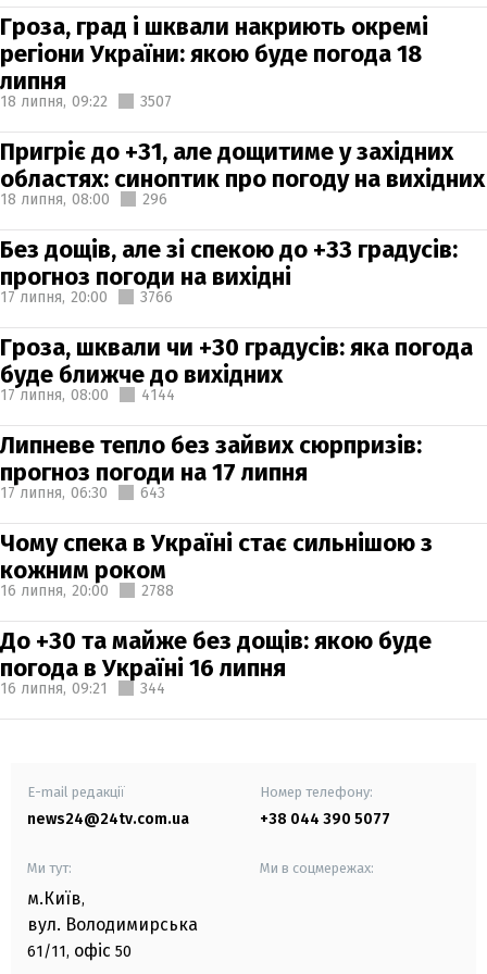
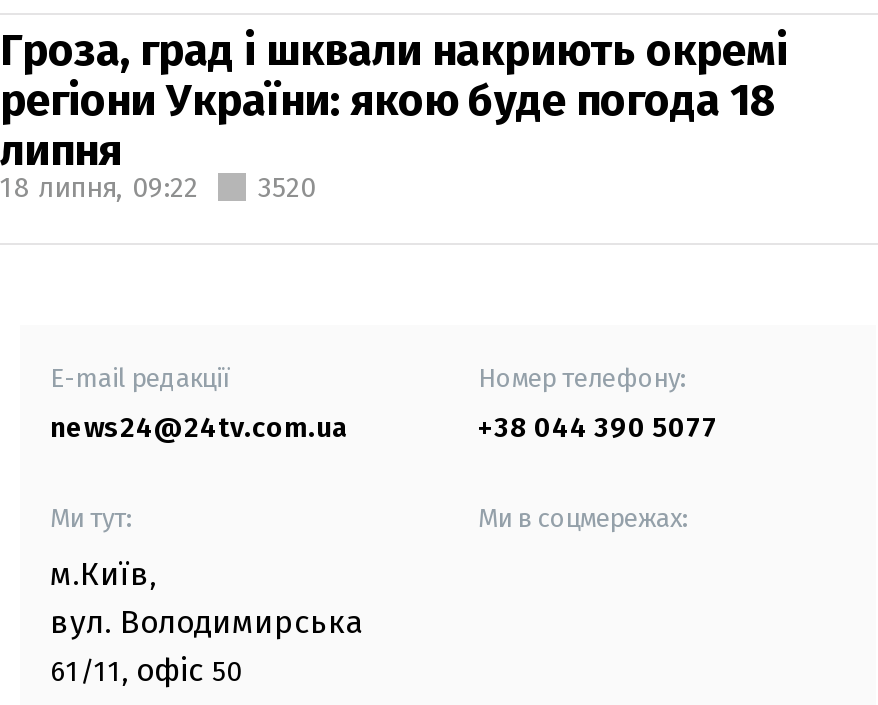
- 3507
- Пригріє до +31, але дощитиме у західних
- областях: синоптик про погоду на вихідних
- 18 липня, 08:00
- 296
- Без дощів, але зі спекою до +33 градусів:
- прогноз погоди на вихідні
- 17 липня, 20:00
- 3766
- Гроза, шквали чи +30 градусів: яка погода
- буде ближче до вихідних
- 17 липня, 08:00
- 4144
- Липневе тепло без зайвих сюрпризів:
- прогноз погоди на 17 липня
- 17 липня, 06:30
- 643
- Чому спека в Україні стає сильнішою з
- кожним роком
- 16 липня, 20:00
- 2788
- До +30 та майже без дощів: якою буде
- погода в Україні 16 липня
- 16 липня, 09:21
- 344
+ 3520
